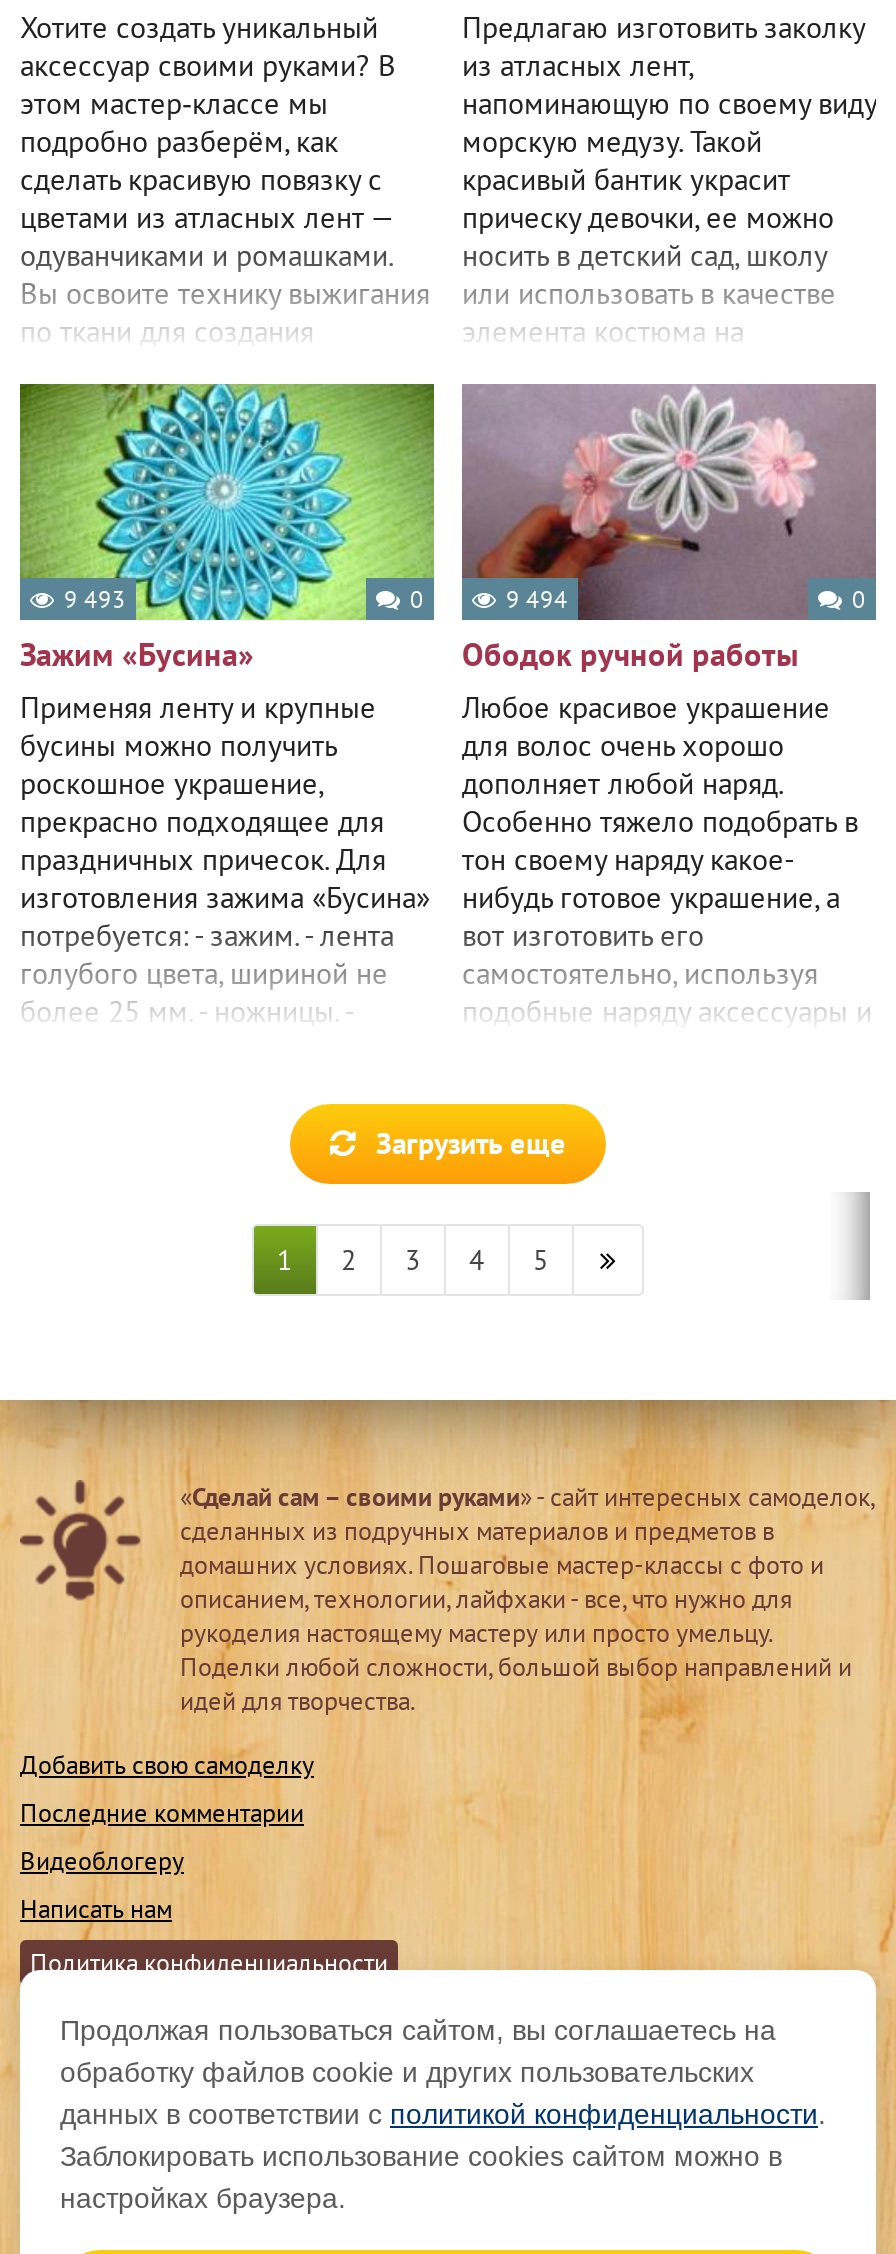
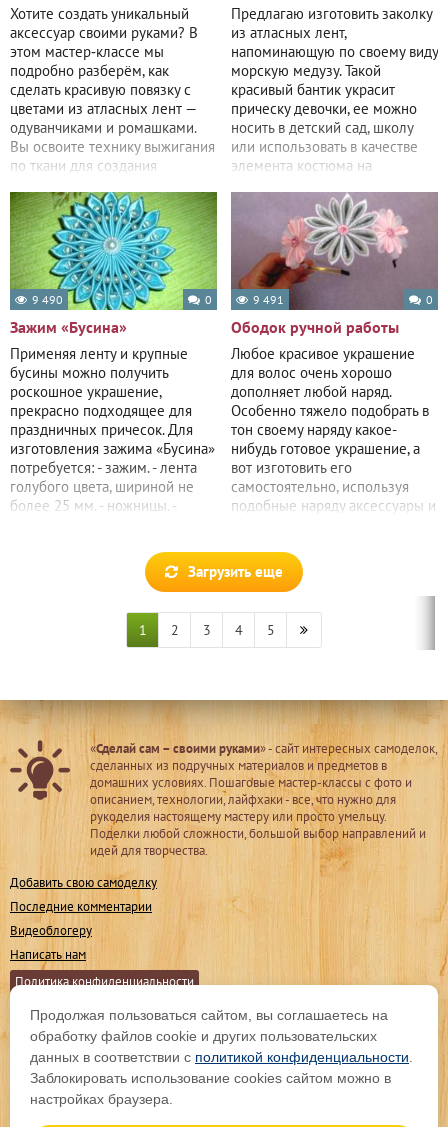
- 9 493
+ 9 490

- 9 494
+ 9 491
